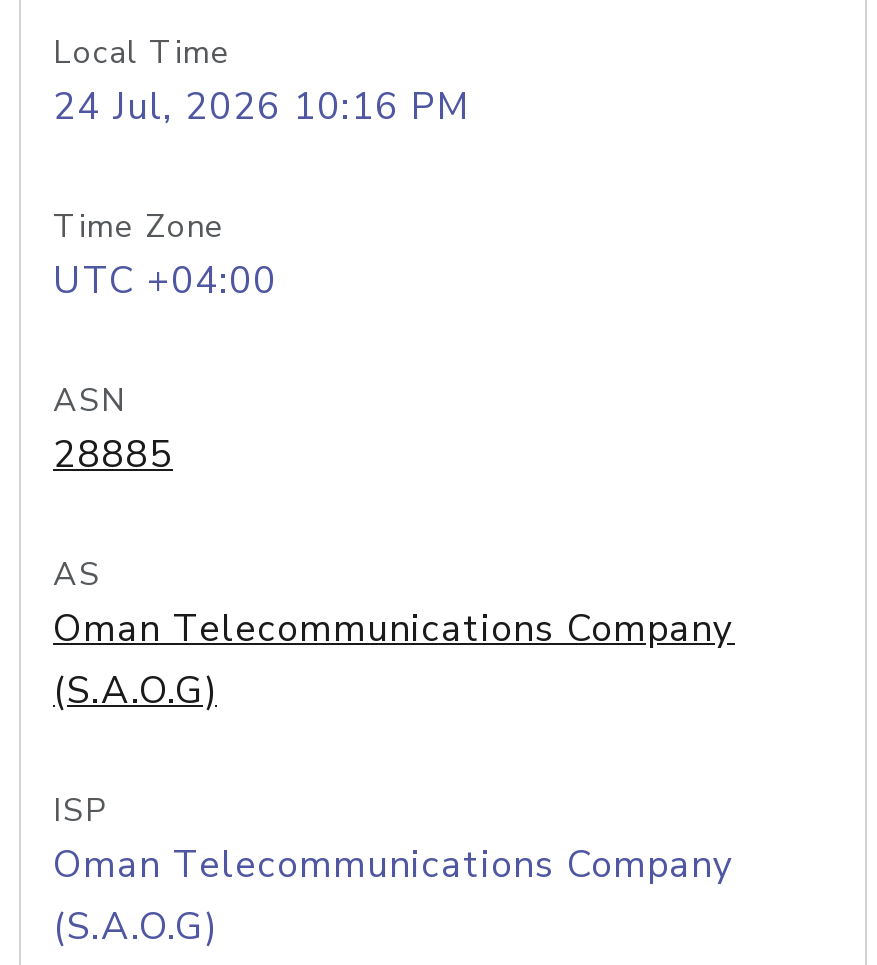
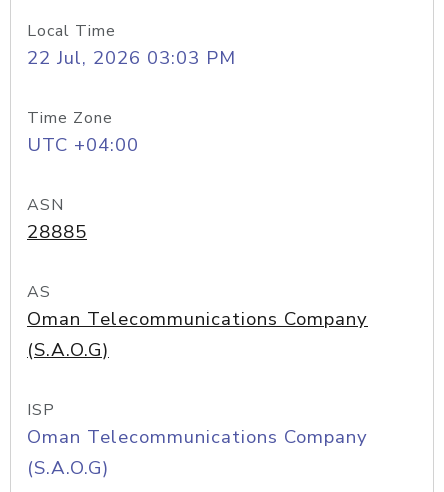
- 24 Jul, 2026 10:16 PM
+ 22 Jul, 2026 03:03 PM
